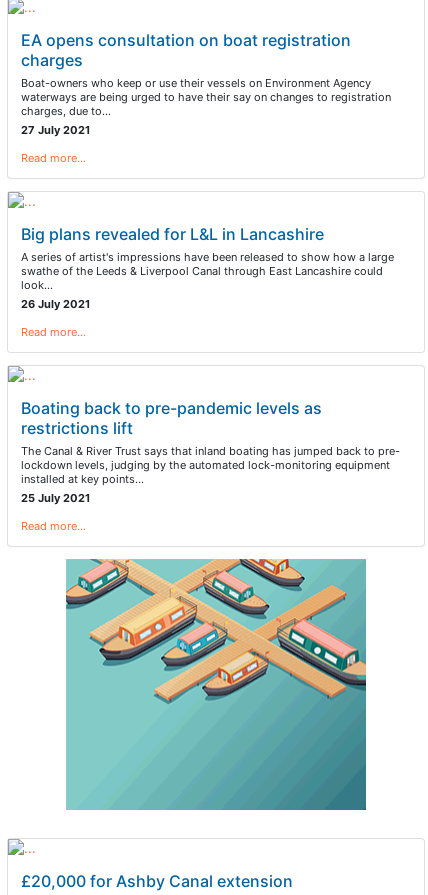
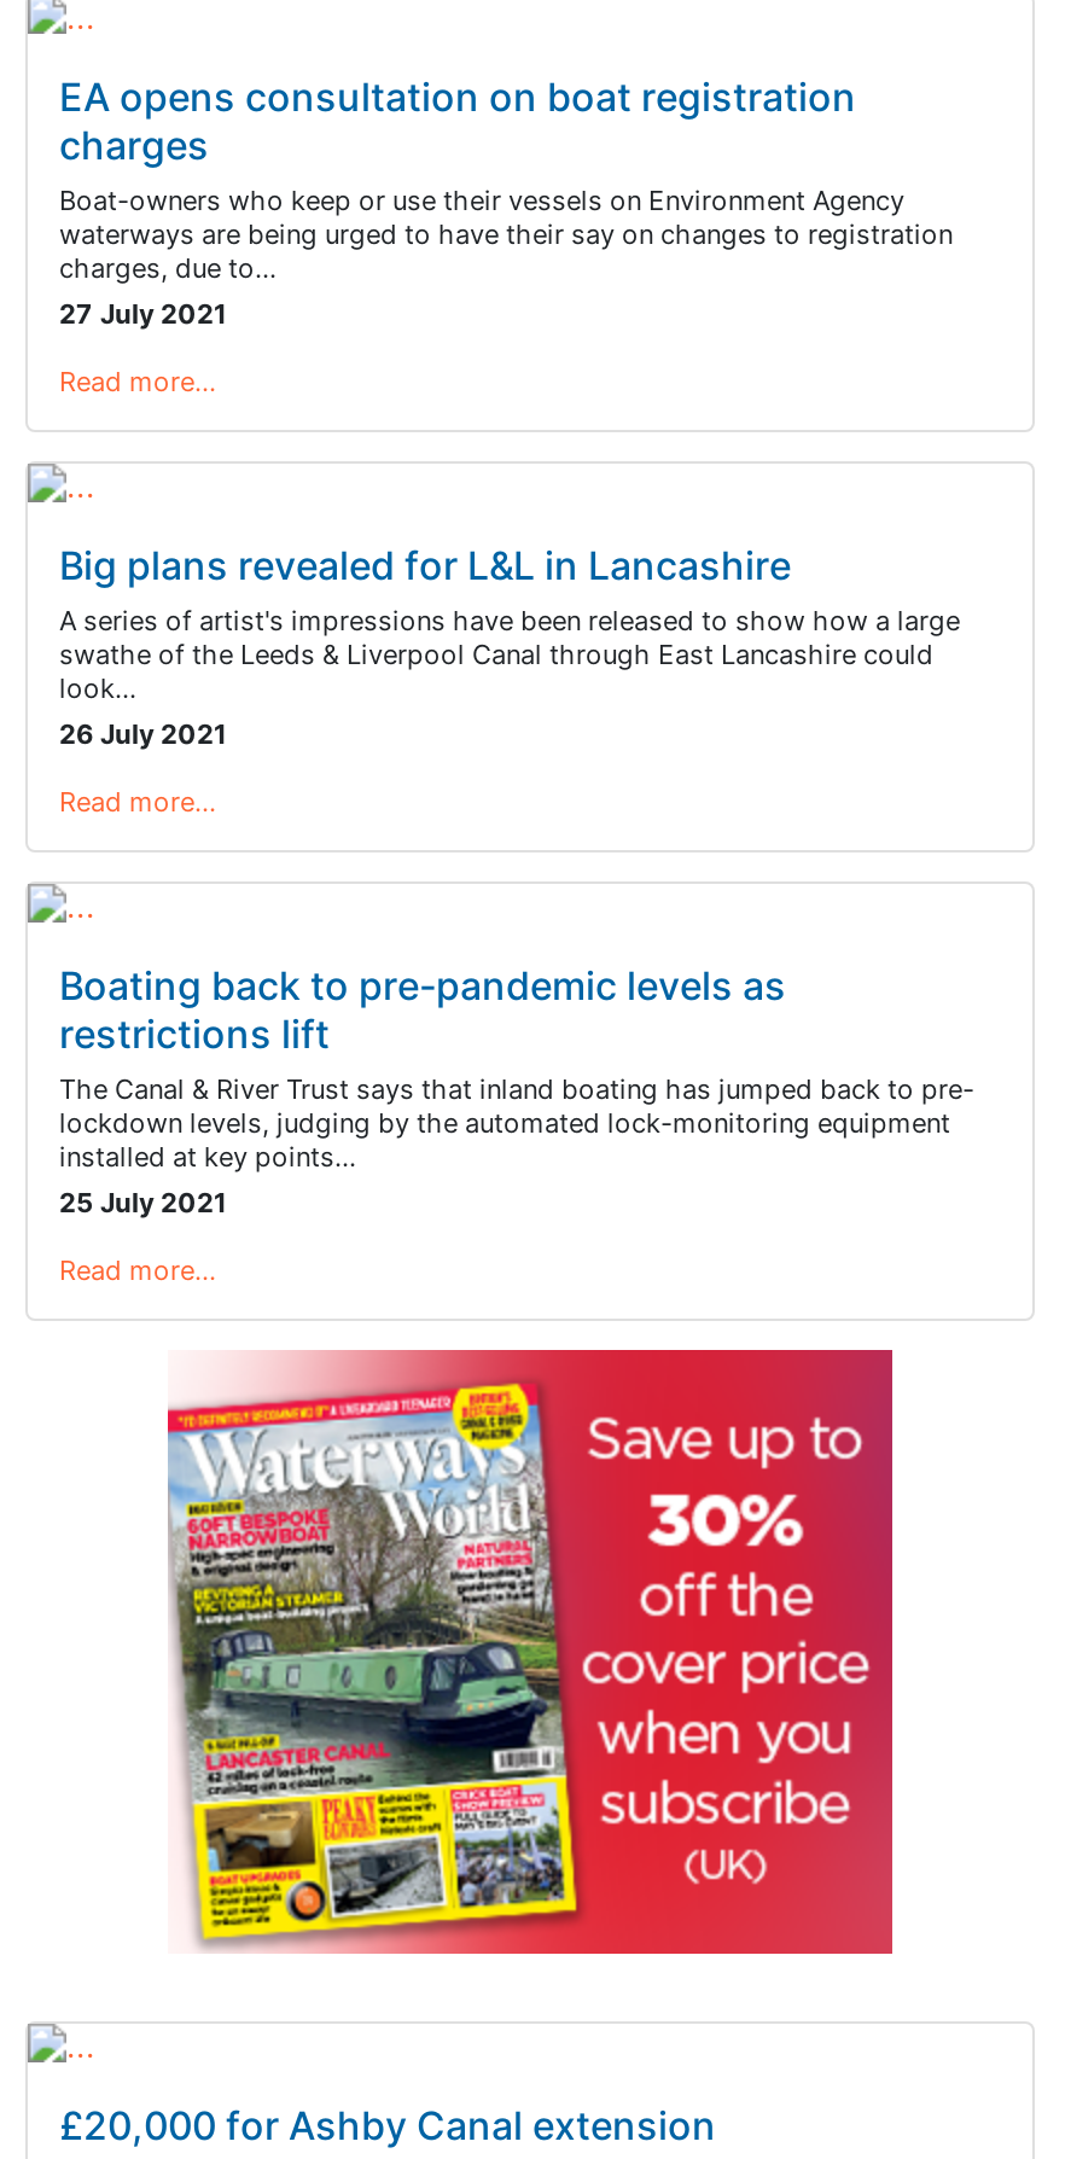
- [image]
+ [image]
